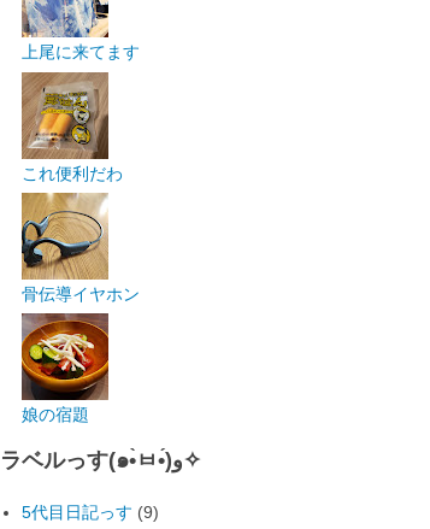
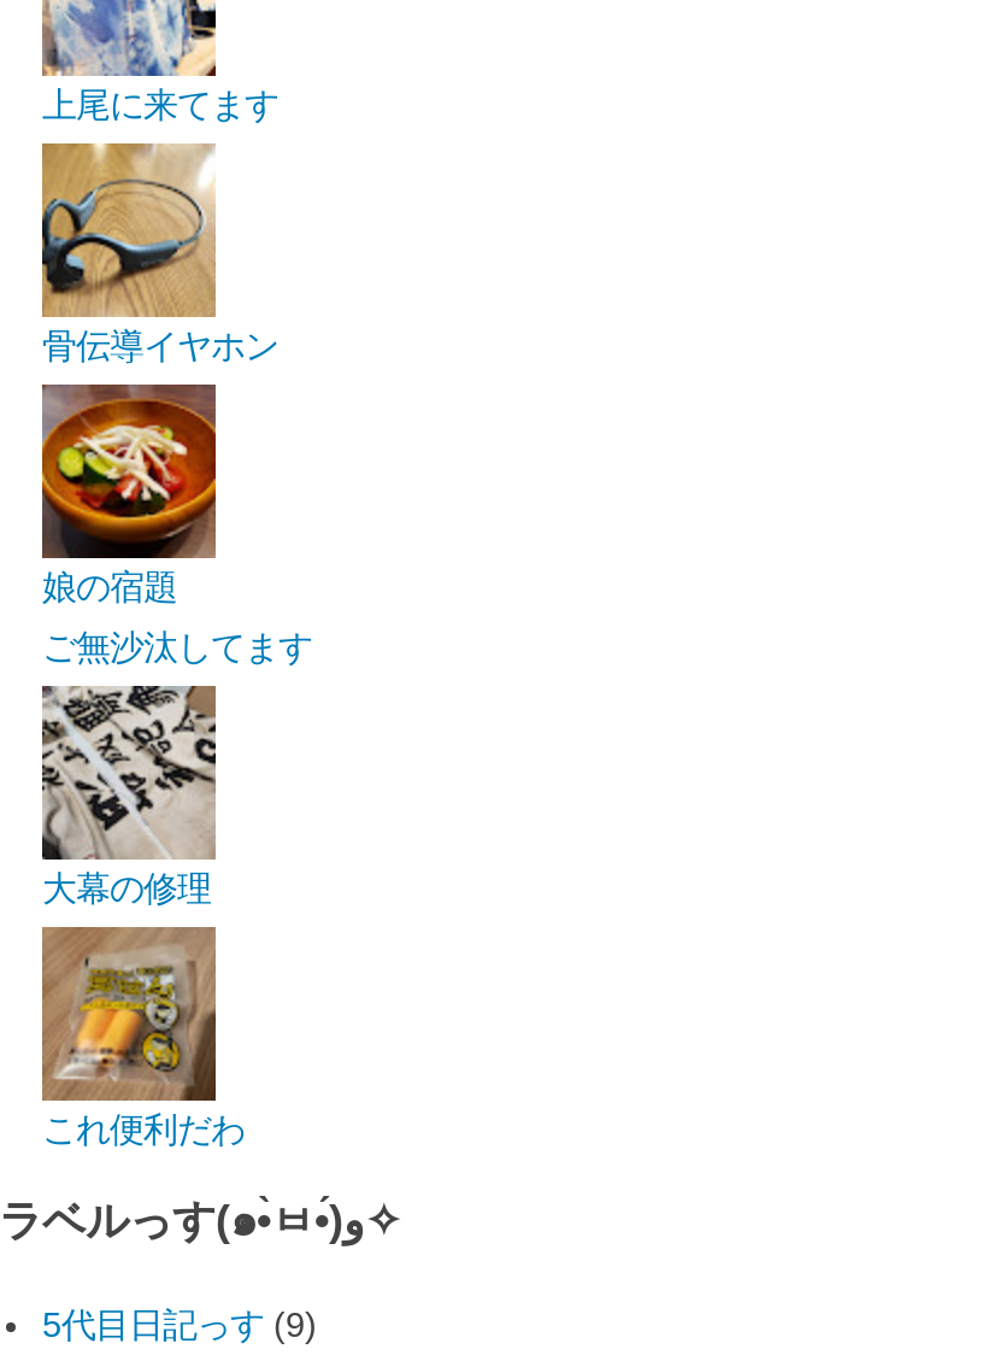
moved down: [image] | これ便利だわ

moved up: [image] | 骨伝導イヤホン | 娘の宿題

+ [image]
+ 大幕の修理

+ ご無沙汰してます
